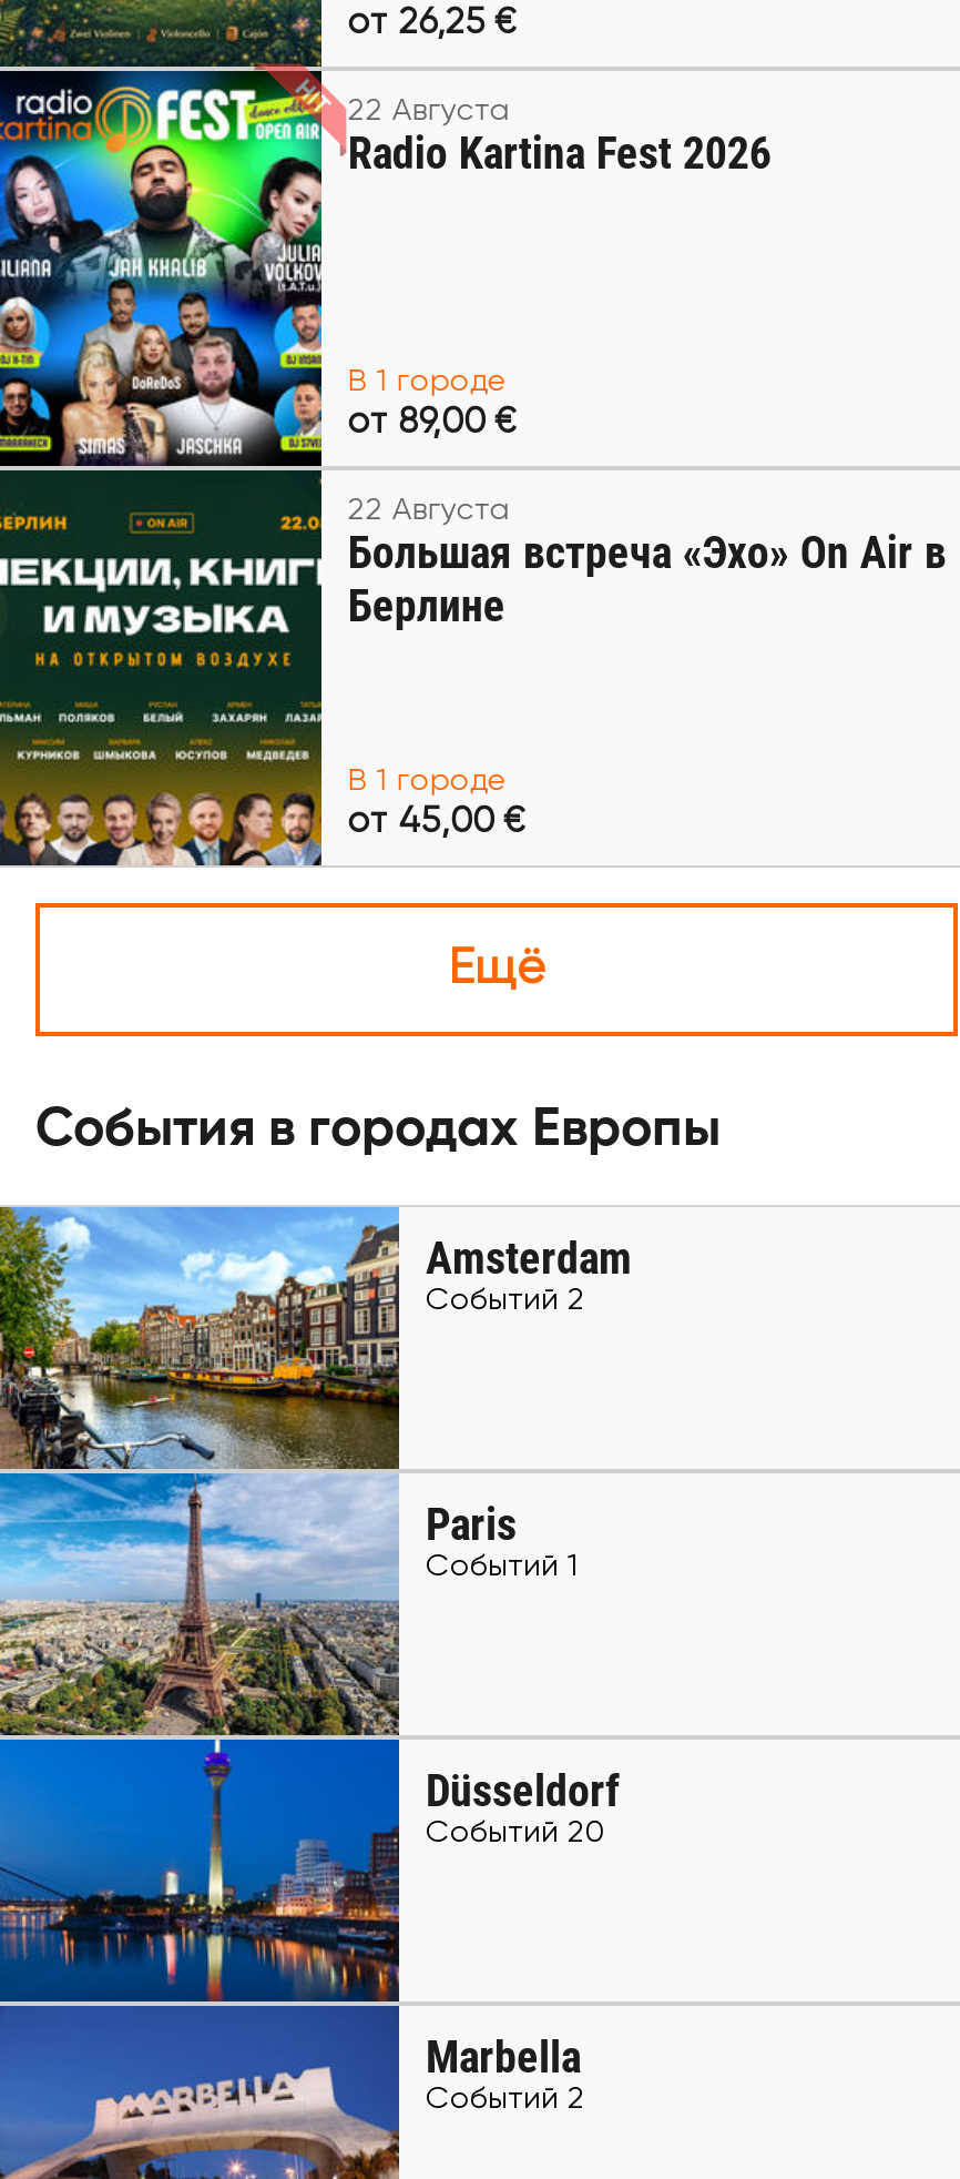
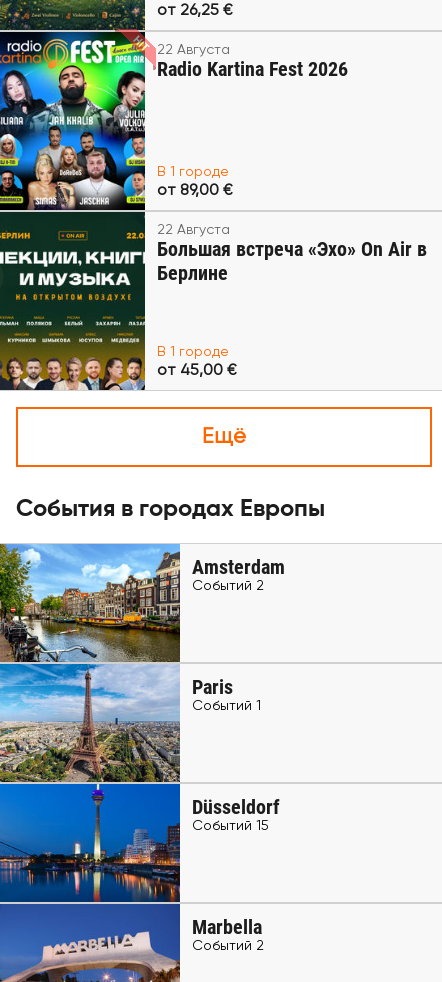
- Событий 20
+ Событий 15
